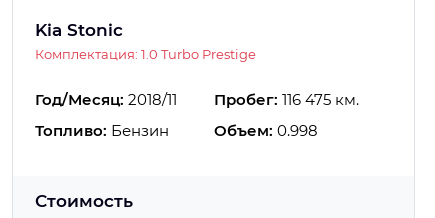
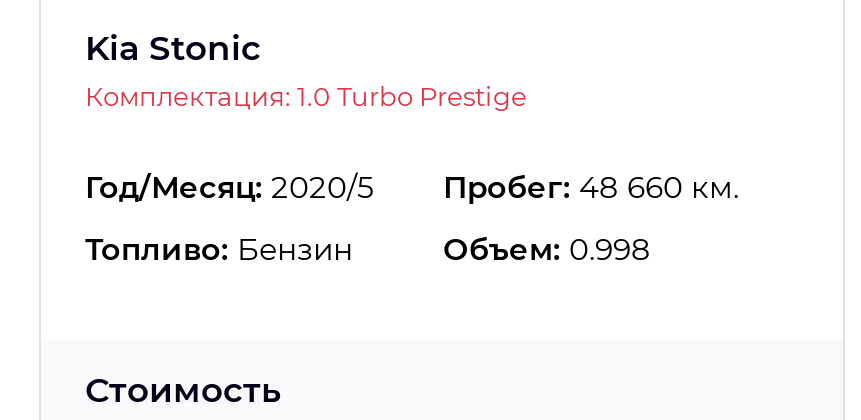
- Год/Месяц: 2018/11
+ Год/Месяц: 2020/5

- Пробег: 116 475 км.
+ Пробег: 48 660 км.
